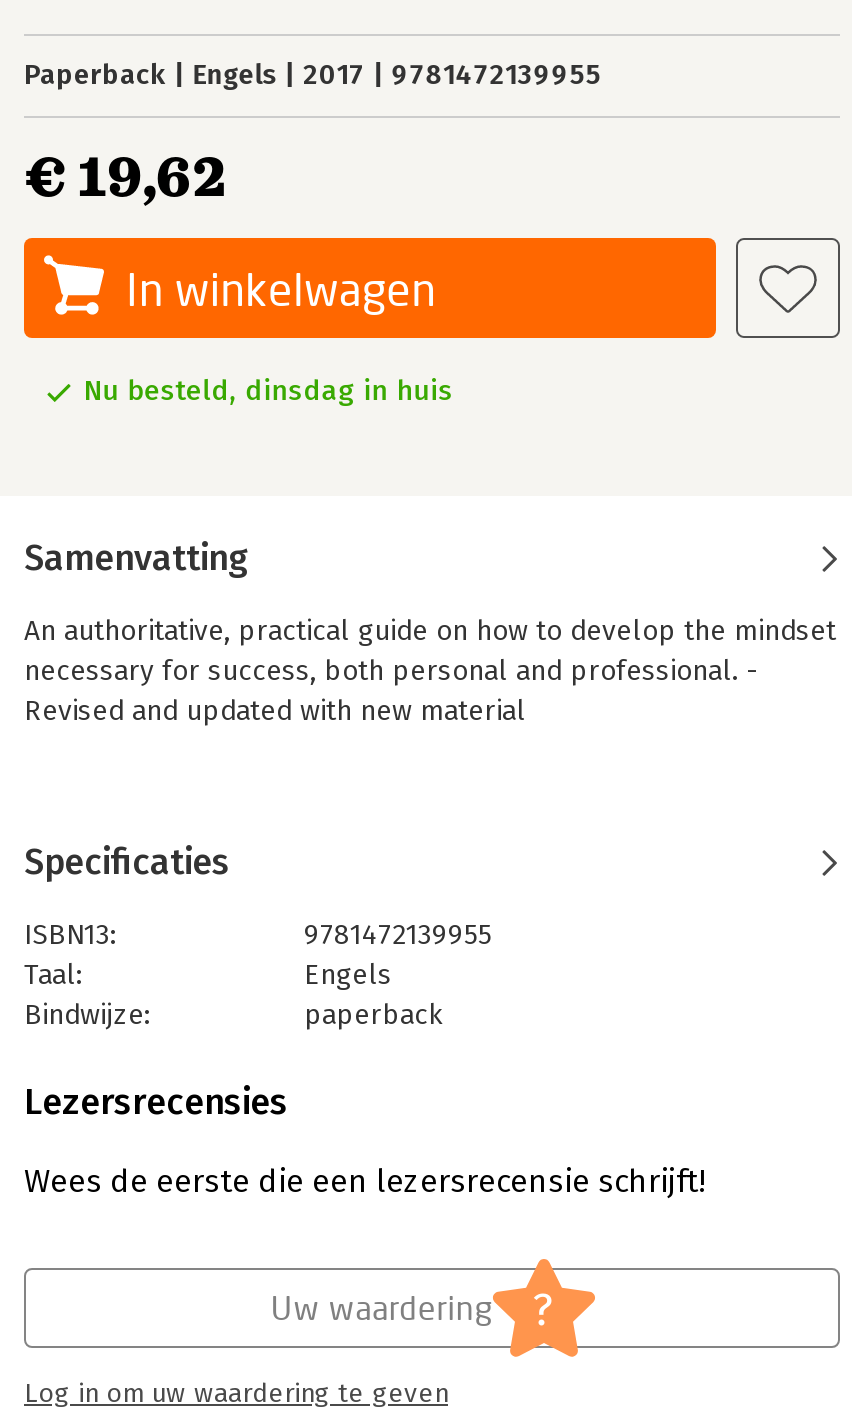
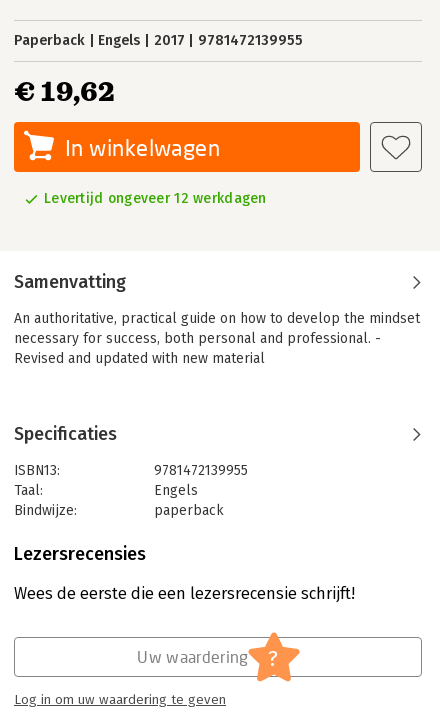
- Nu besteld, dinsdag in huis
+ Levertijd ongeveer 12 werkdagen
